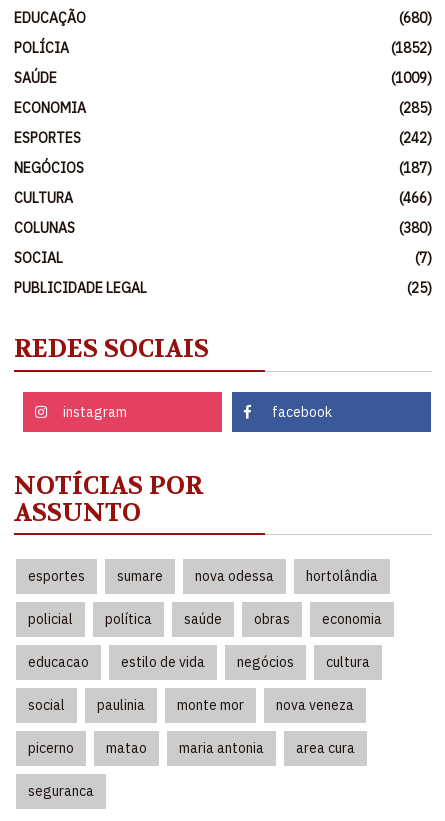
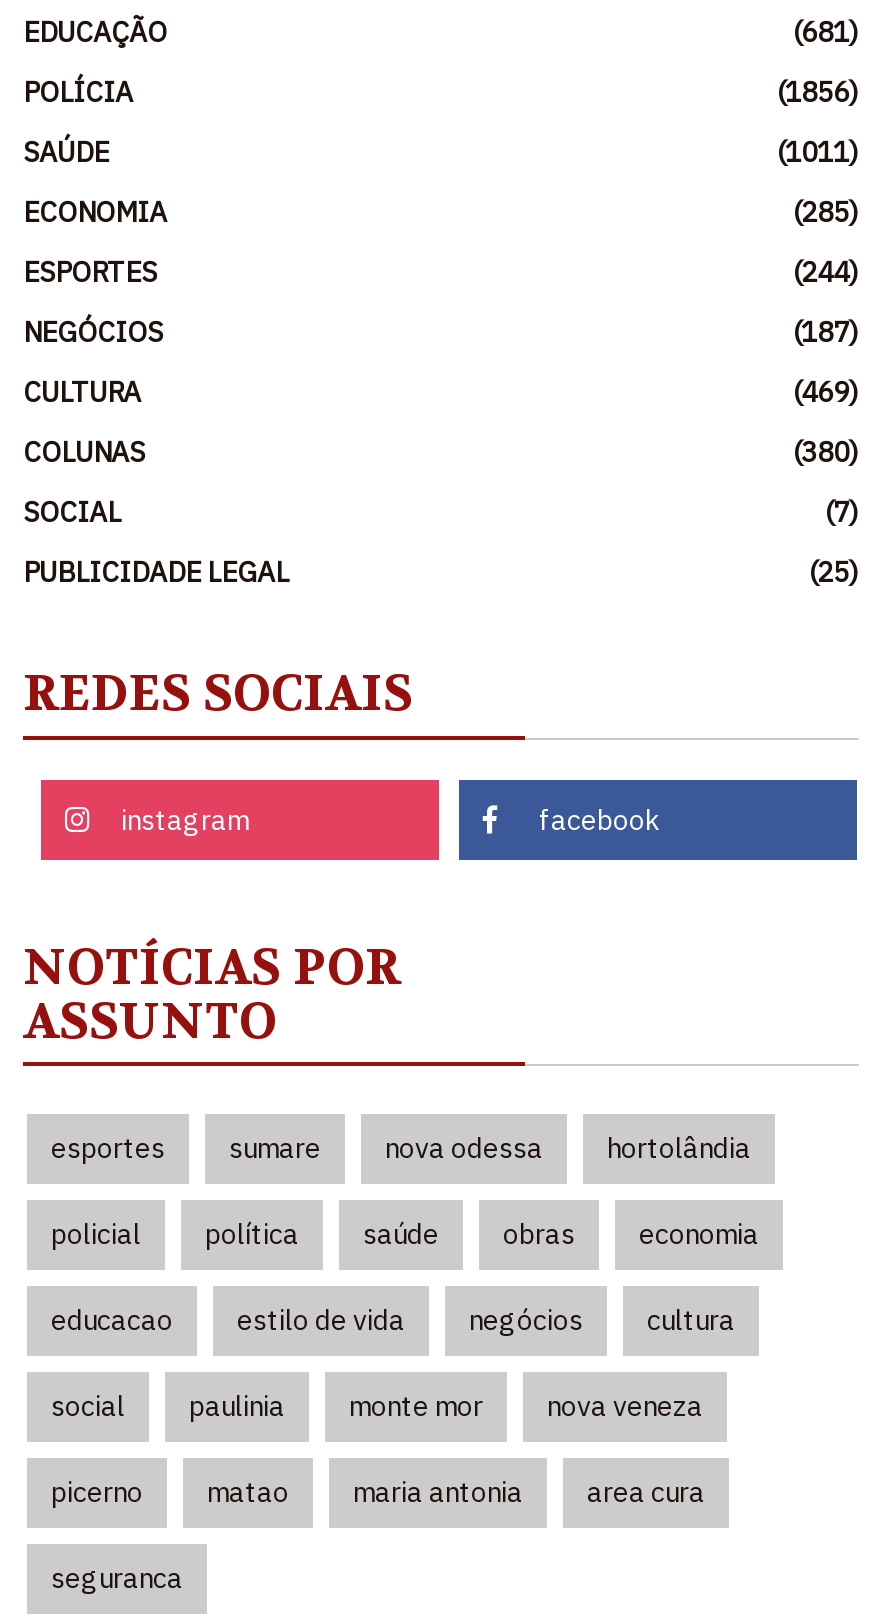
- (680)
+ (681)

- (1852)
+ (1856)

- (1009)
+ (1011)

- (242)
+ (244)

- (466)
+ (469)
